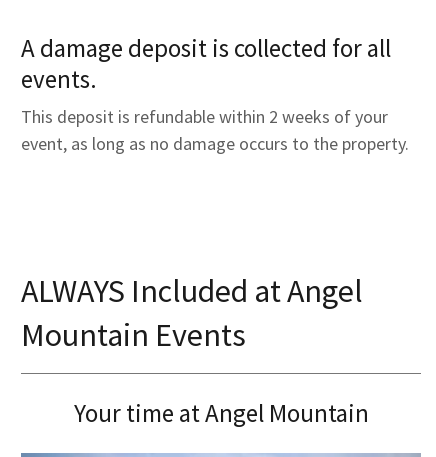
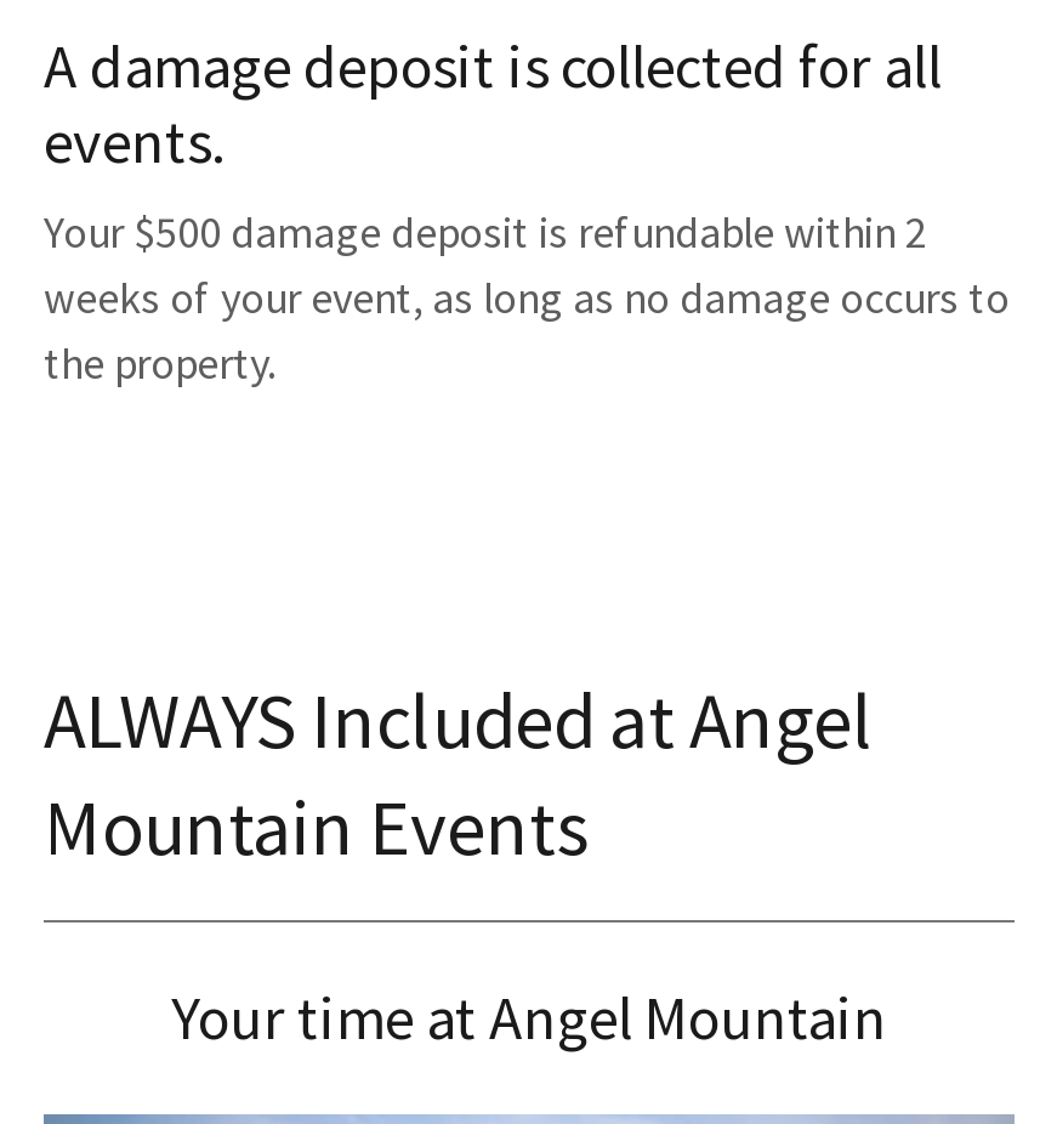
- This deposit is refundable within 2 weeks of your
- event, as long as no damage occurs to the property.
+ Your $500 damage deposit is refundable within 2
+ weeks of your event, as long as no damage occurs to
+ the property.
